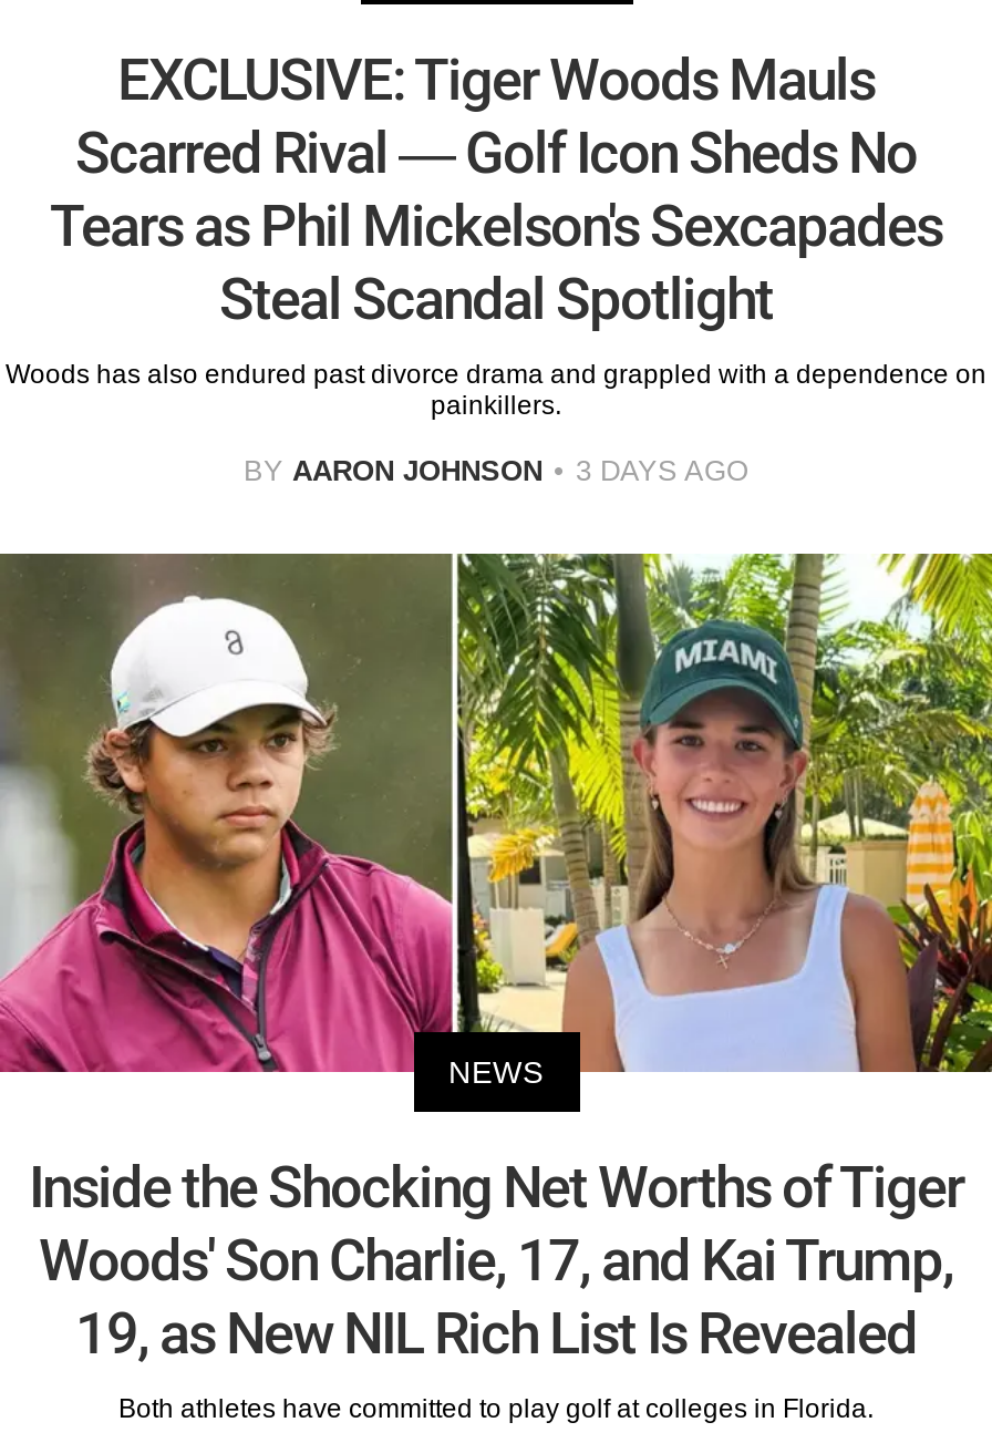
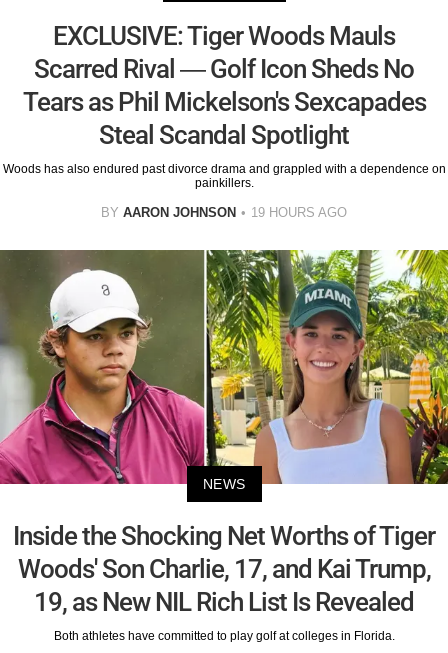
- BY AARON JOHNSON 3 DAYS AGO
+ BY AARON JOHNSON 19 HOURS AGO
